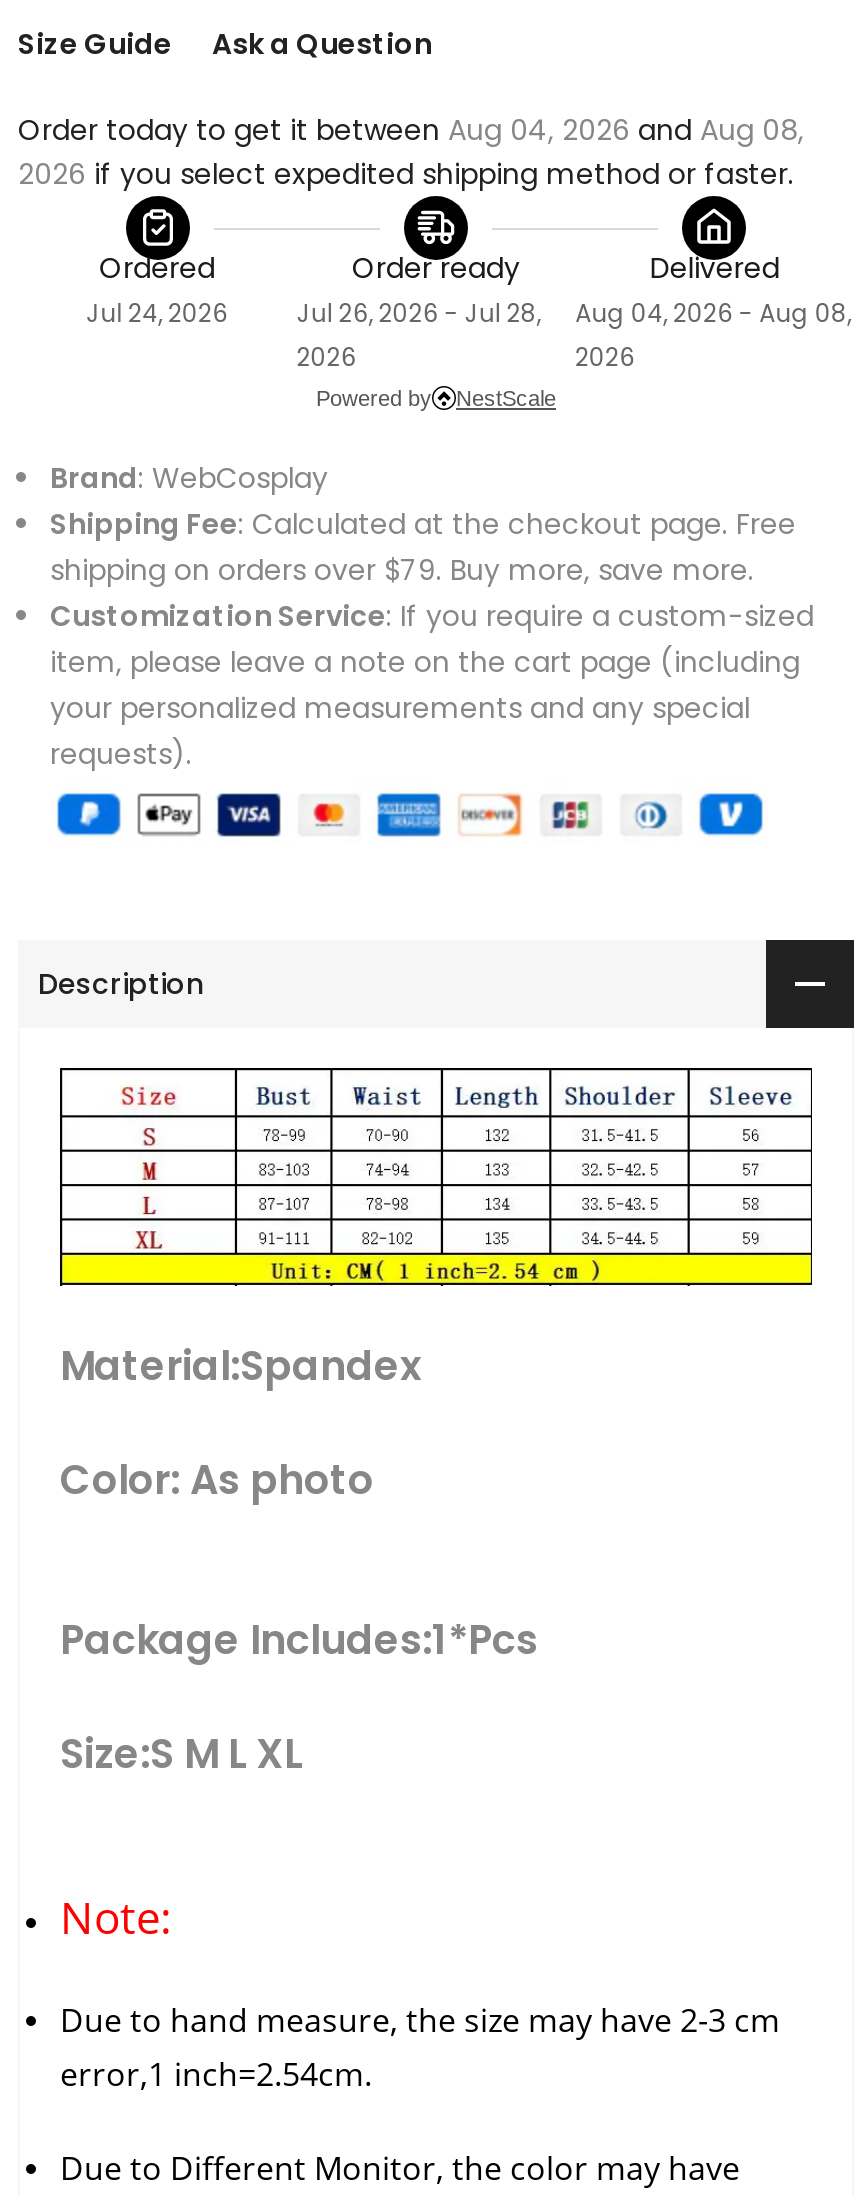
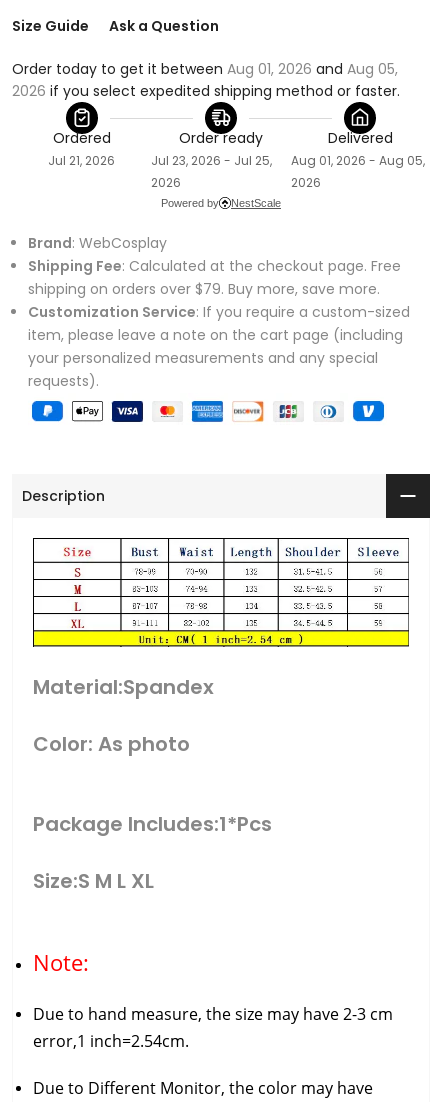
- Order today to get it between Aug 04, 2026 and Aug 08,
+ Order today to get it between Aug 01, 2026 and Aug 05,

- Jul 24, 2026
+ Jul 21, 2026

- Jul 26, 2026 - Jul 28,
+ Jul 23, 2026 - Jul 25,

- Aug 04, 2026 - Aug 08,
+ Aug 01, 2026 - Aug 05,
